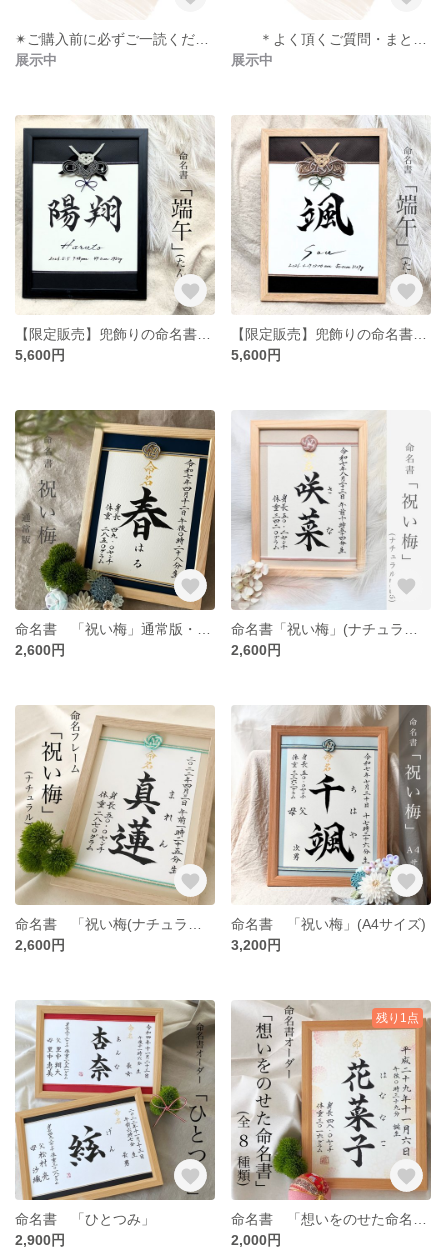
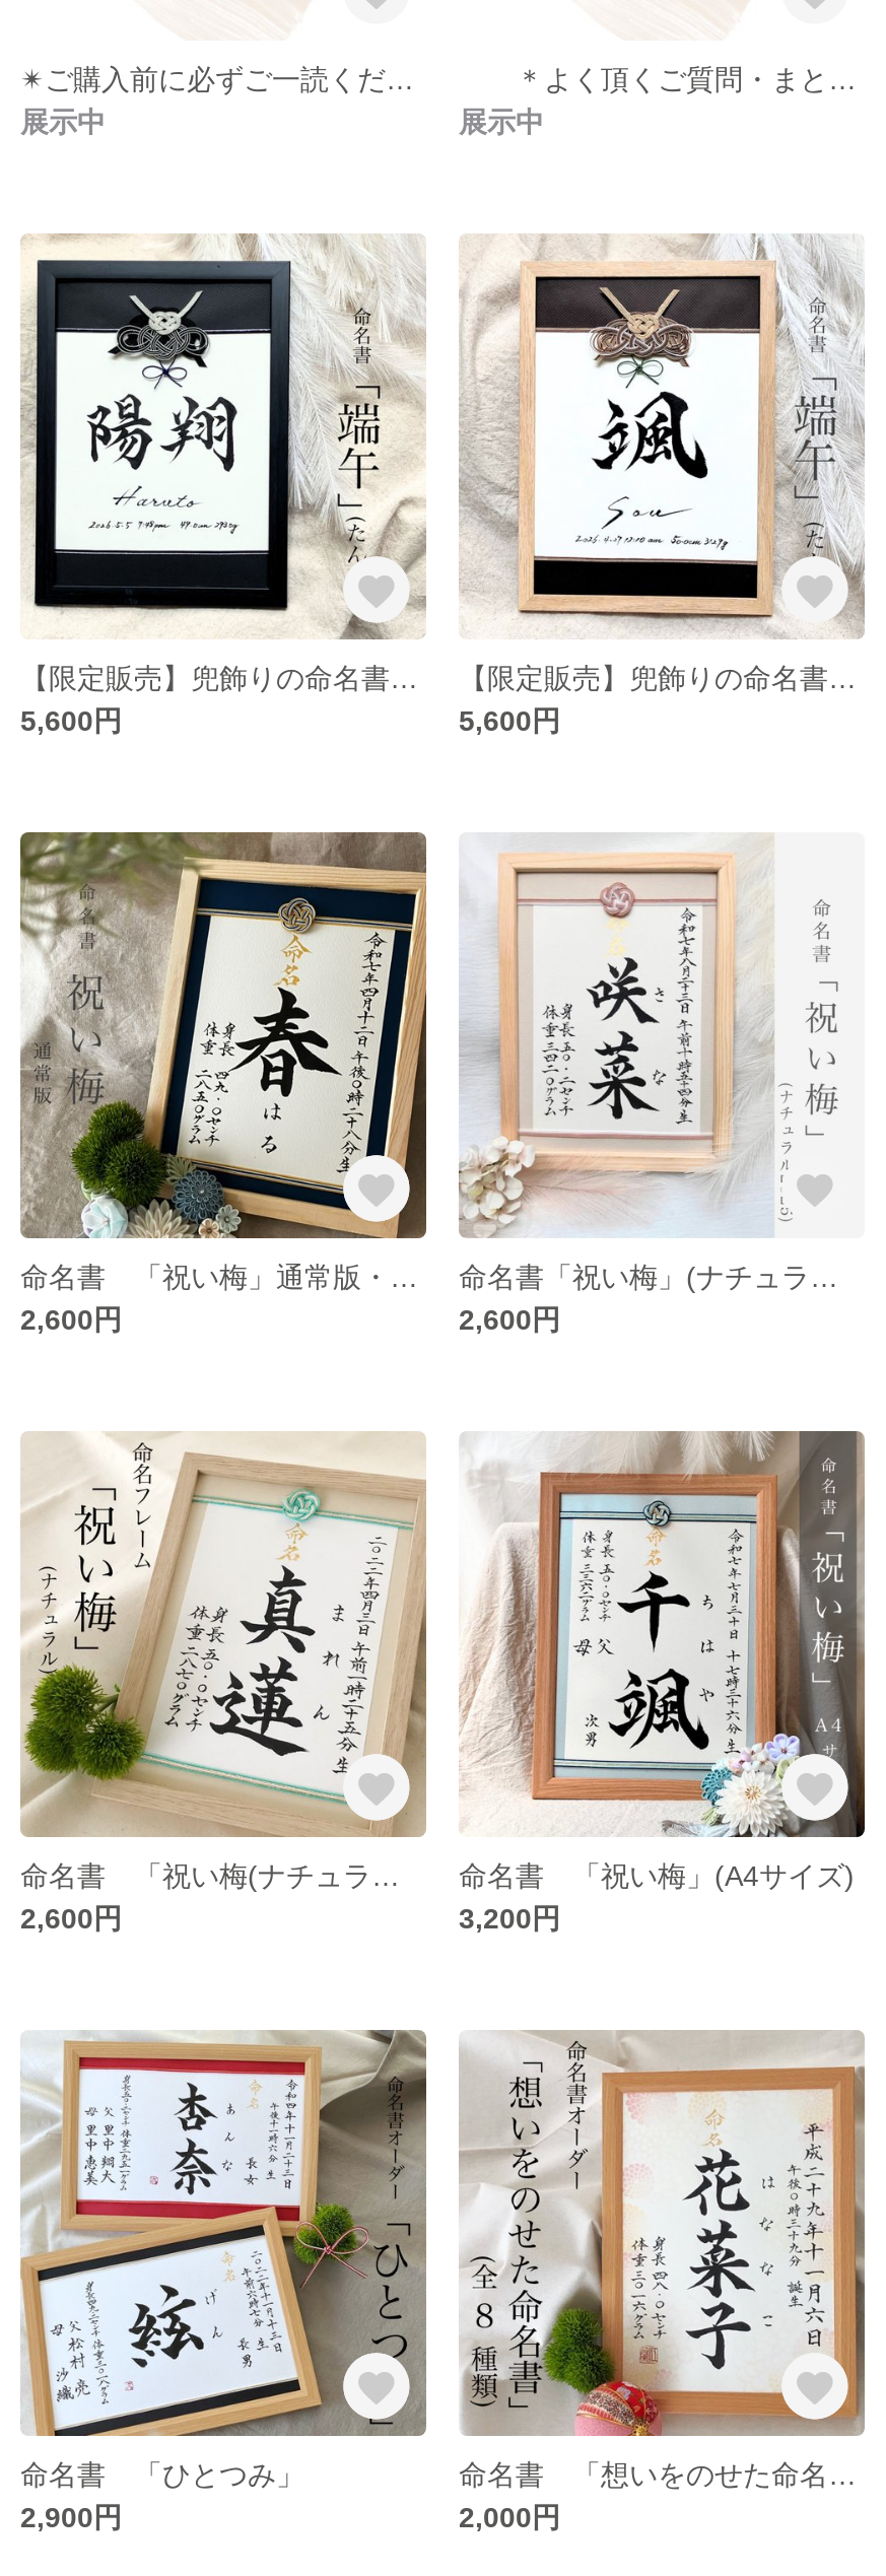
- 残り1点
